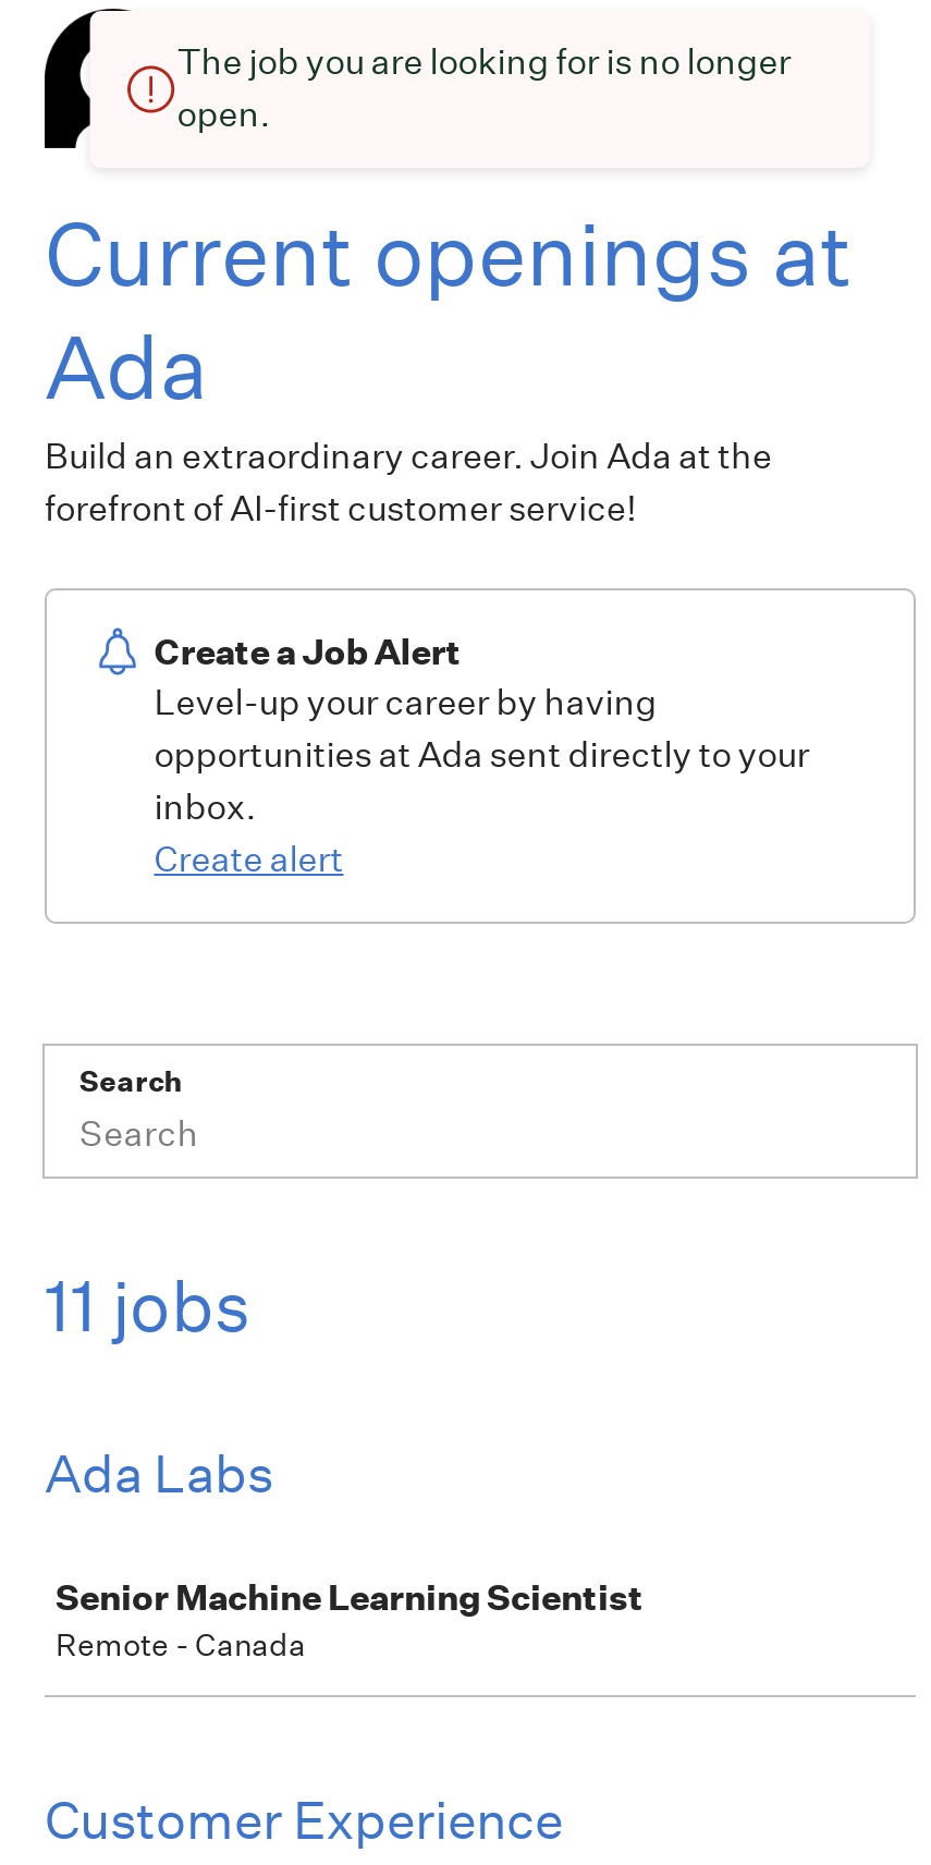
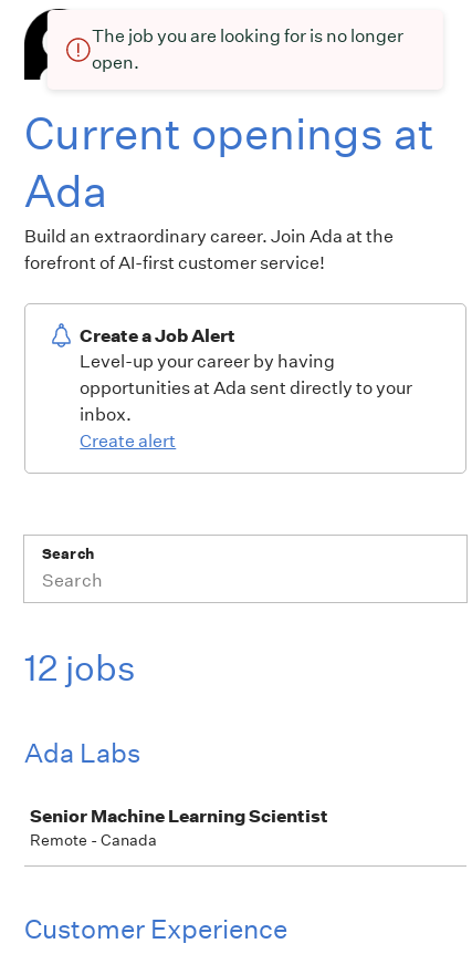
- 11 jobs
+ 12 jobs
